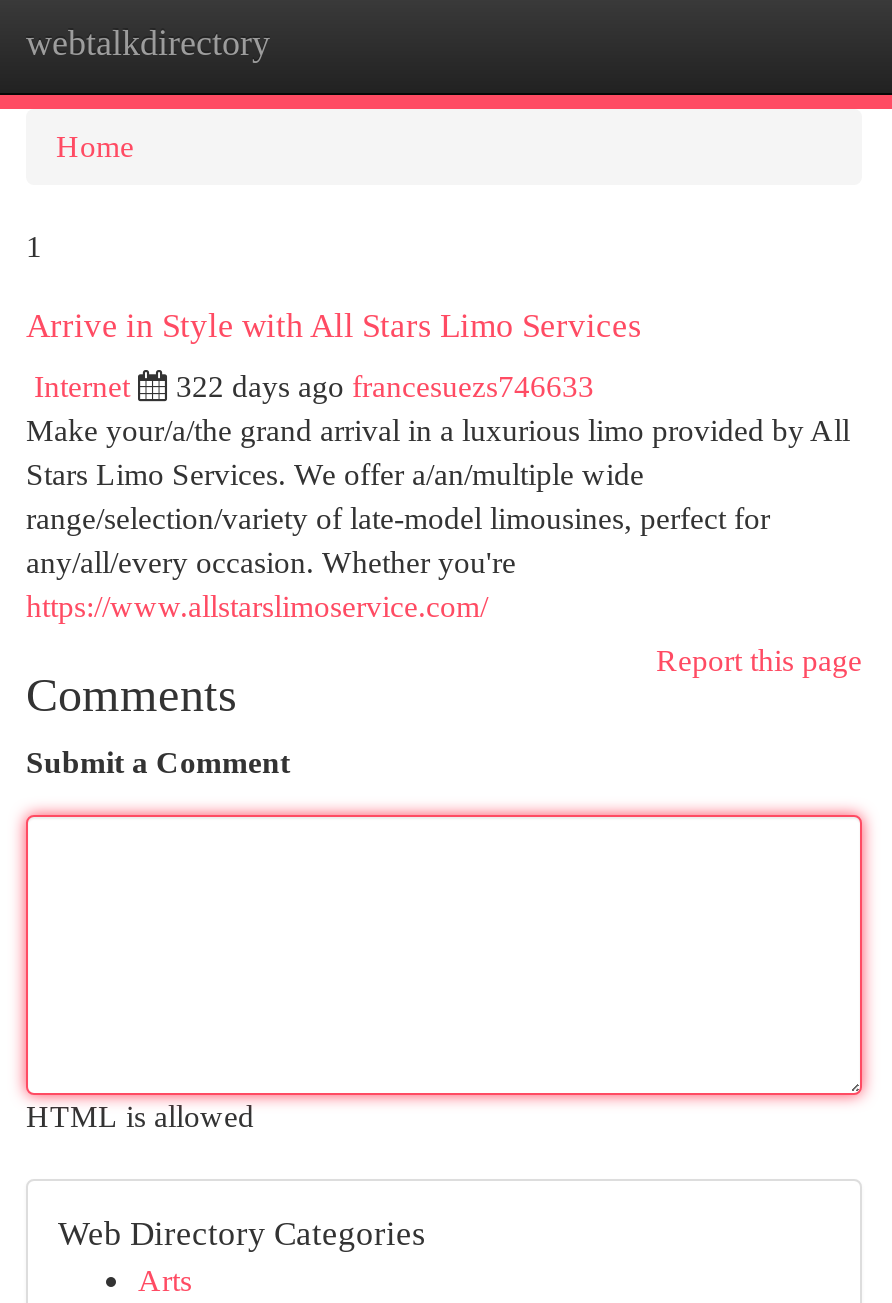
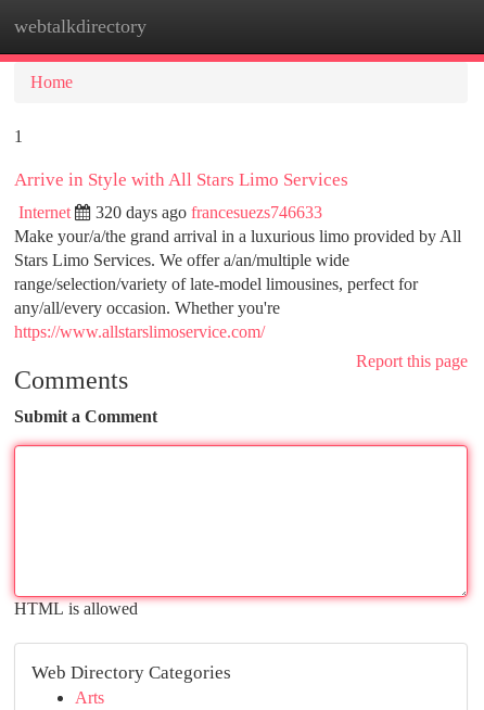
- 322 days ago francesuezs746633
+ 320 days ago francesuezs746633
